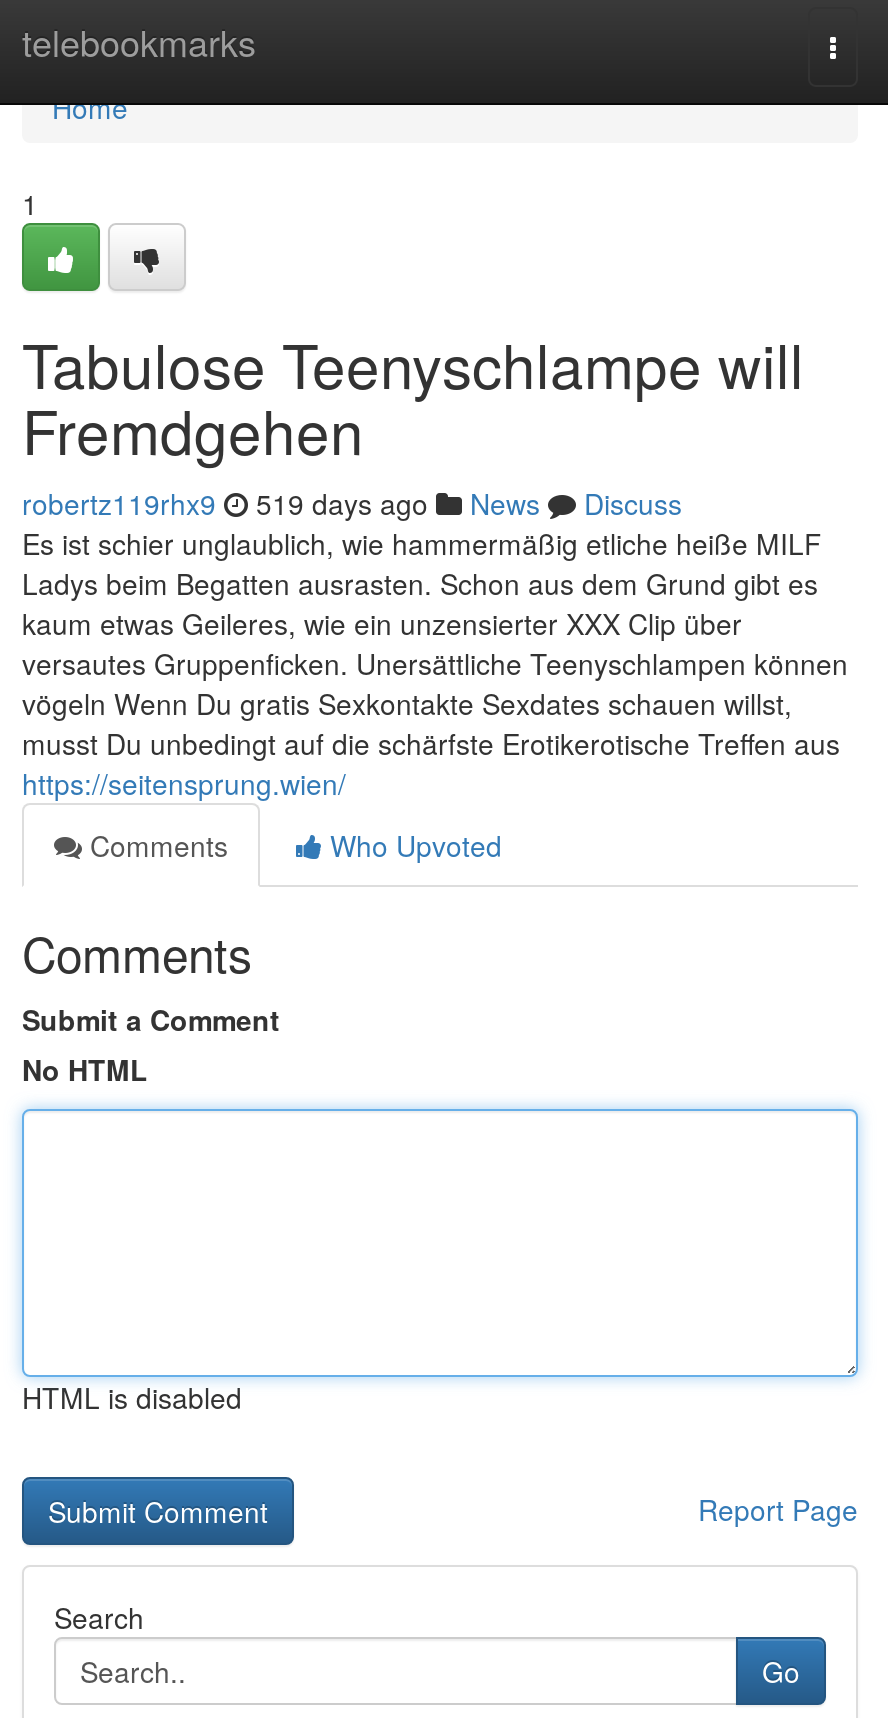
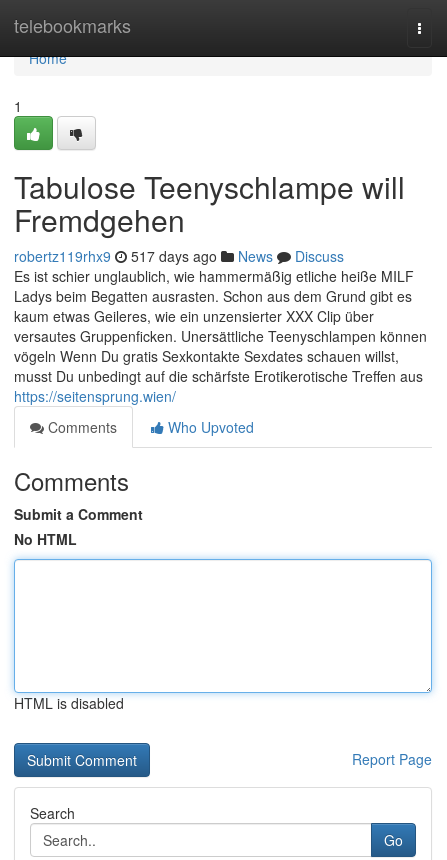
- robertz119rhx9 519 days ago News Discuss
+ robertz119rhx9 517 days ago News Discuss
